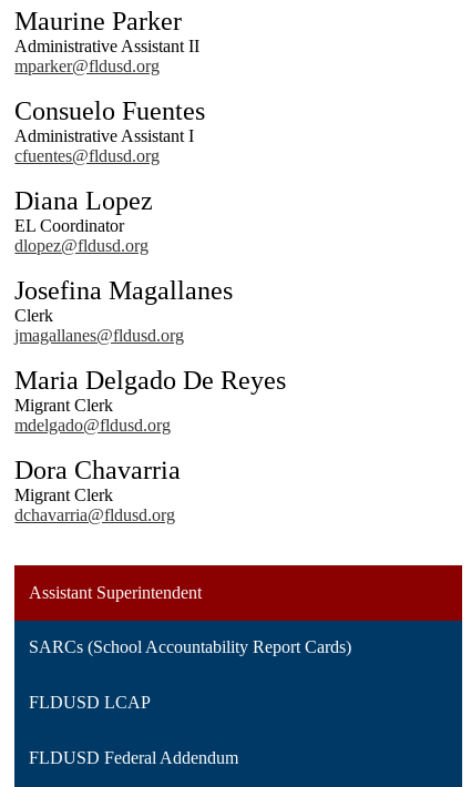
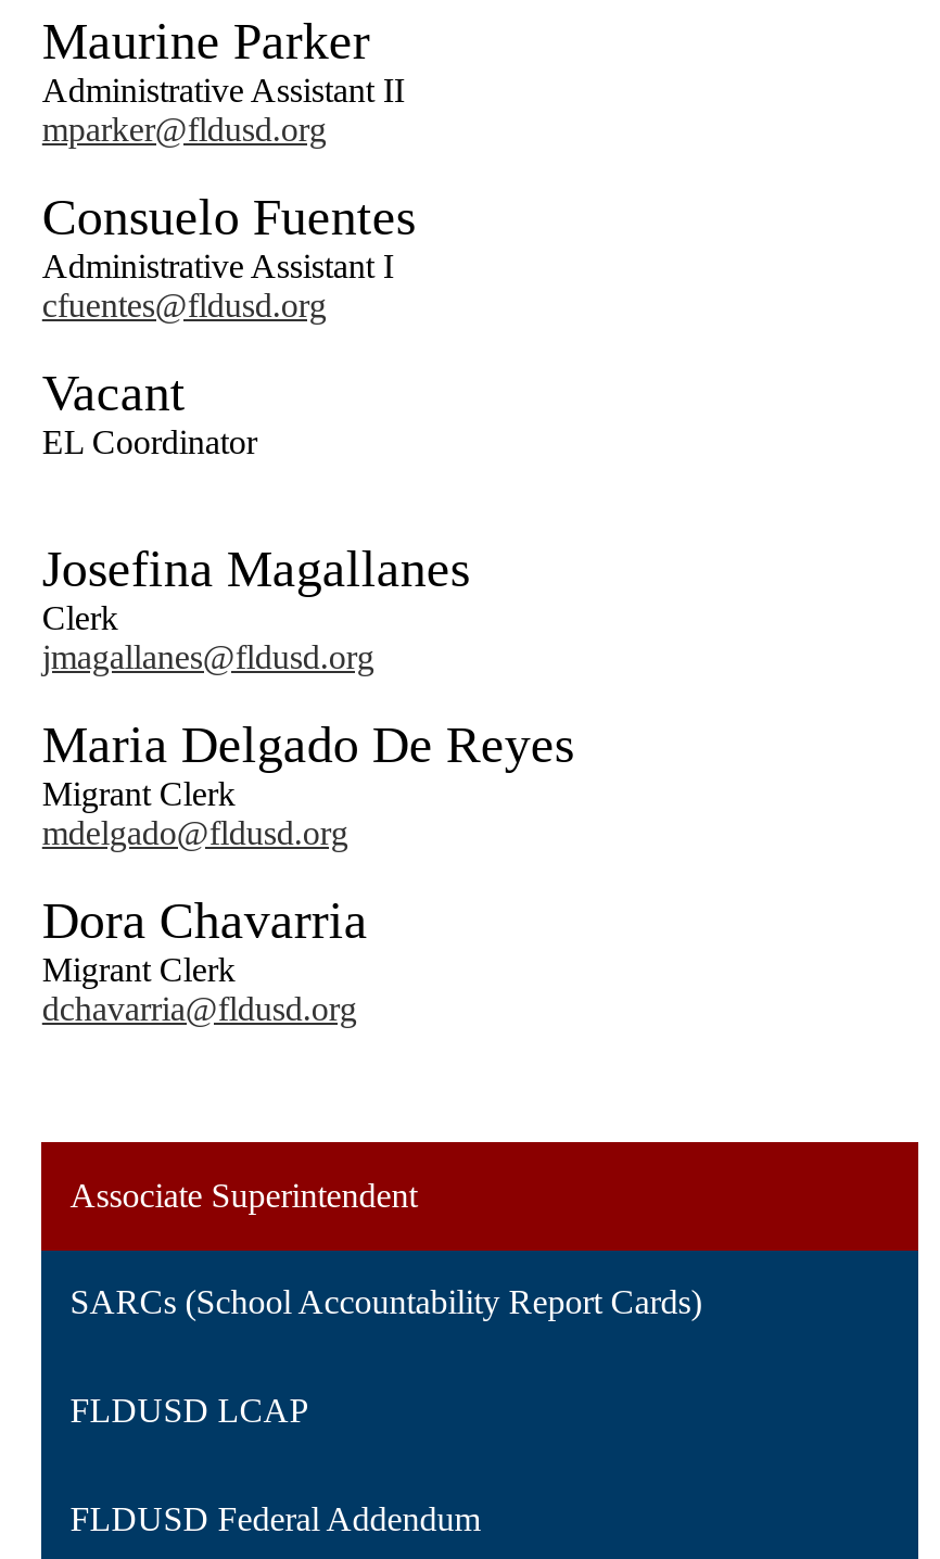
- Diana Lopez
+ Vacant

- dlopez@fldusd.org

- Assistant Superintendent
+ Associate Superintendent
